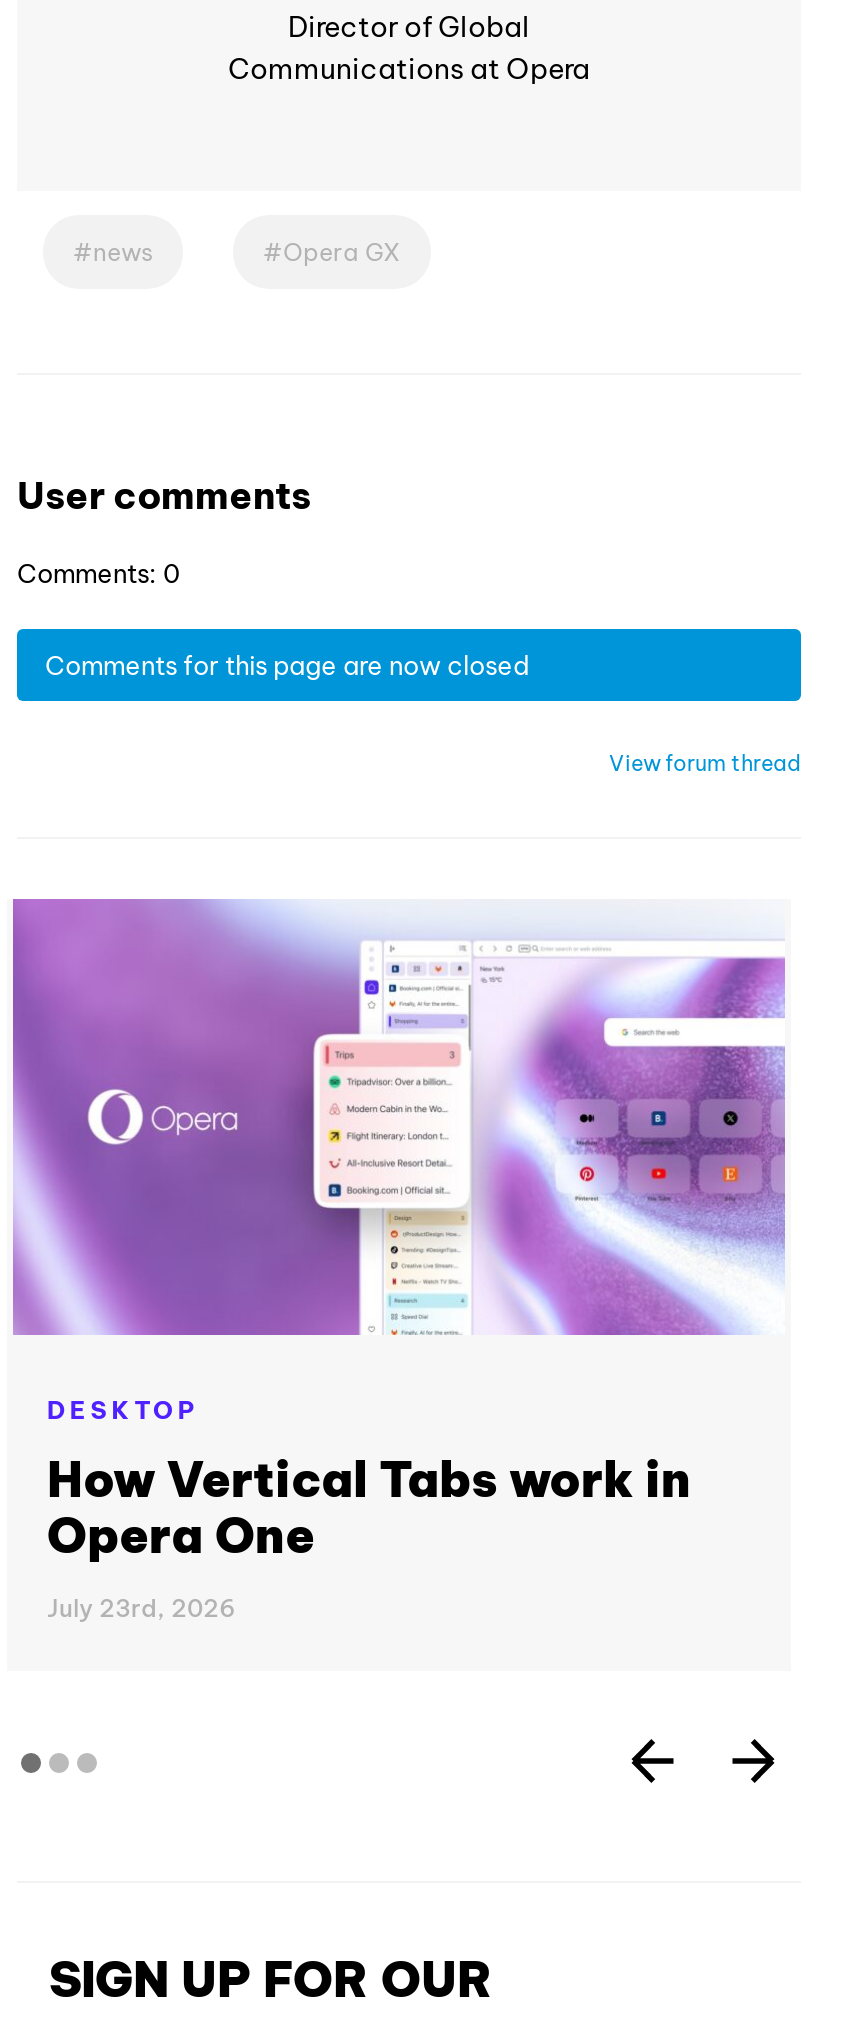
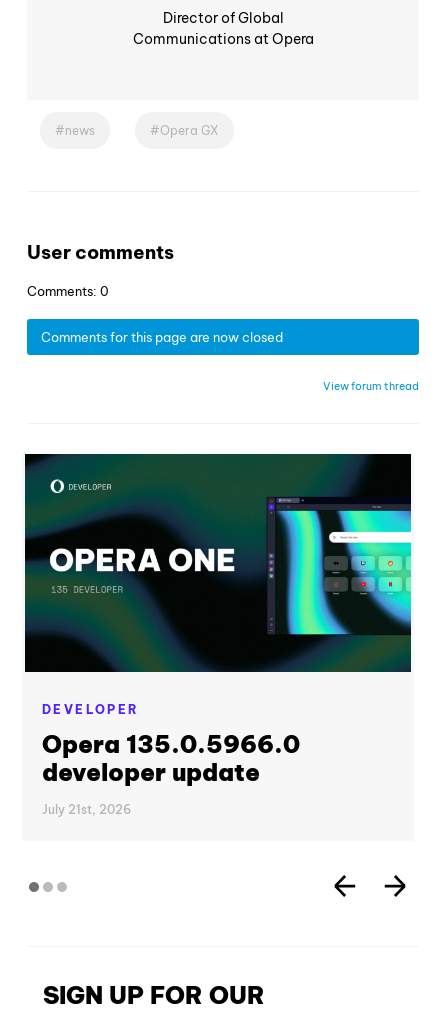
- [image]
- DESKTOP
- How Vertical Tabs work in
- Opera One
+ [image]
+ DEVELOPER
+ Opera 135.0.5966.0
+ developer update

- July 23rd, 2026
+ July 21st, 2026
